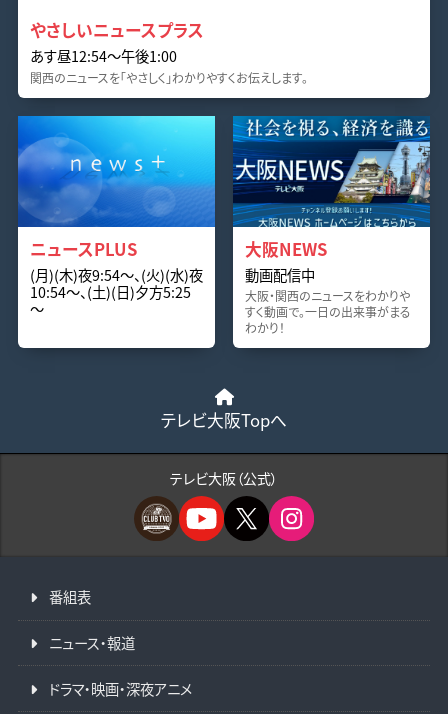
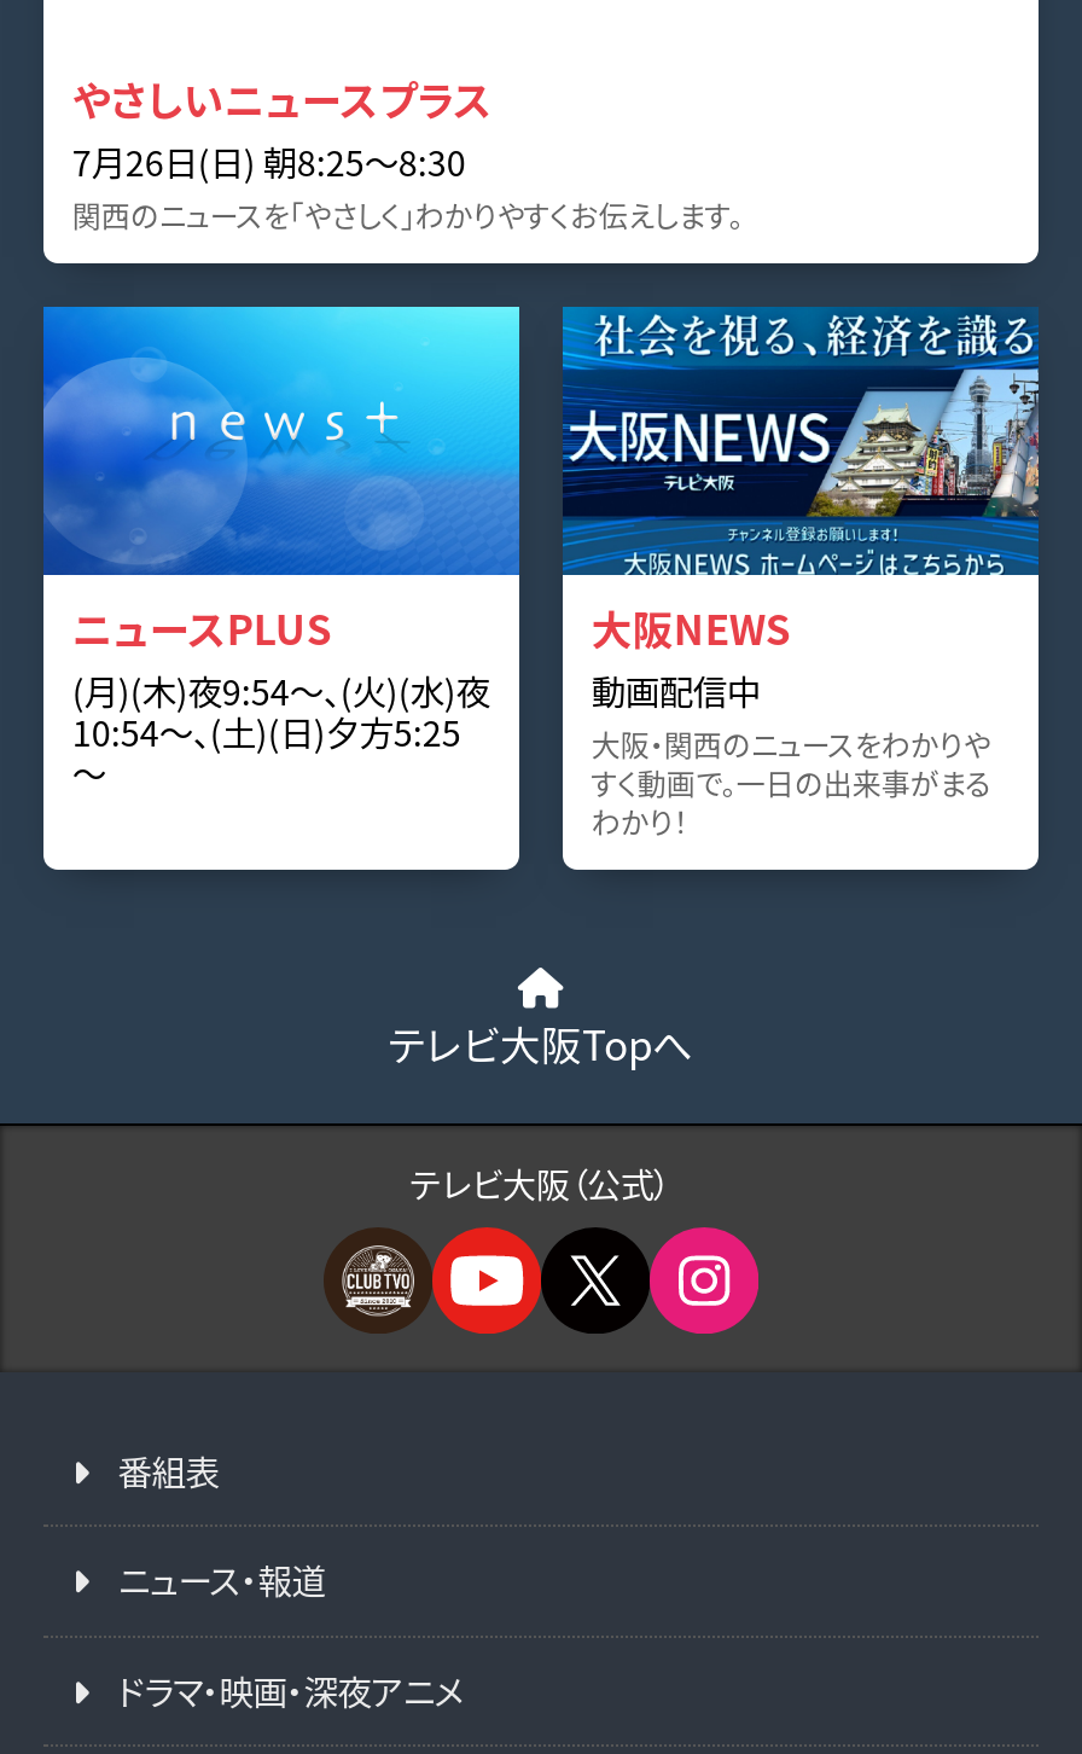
- あす昼12:54〜午後1:00
+ 7月26日(日) 朝8:25〜8:30
